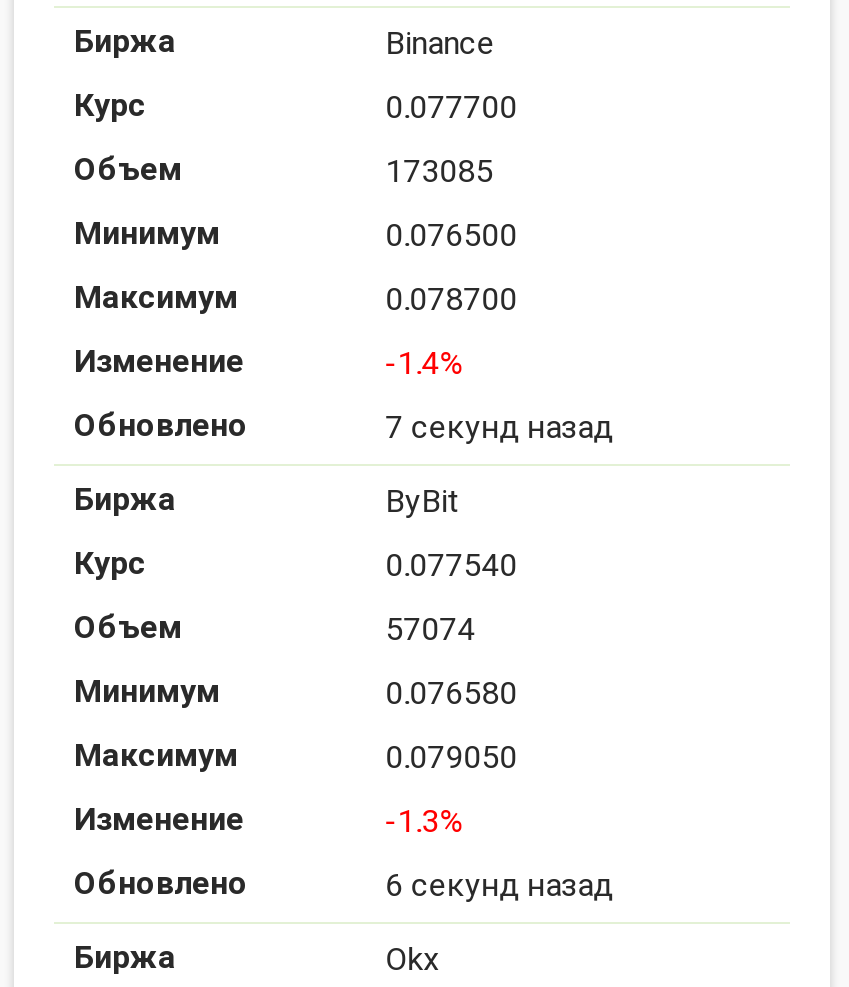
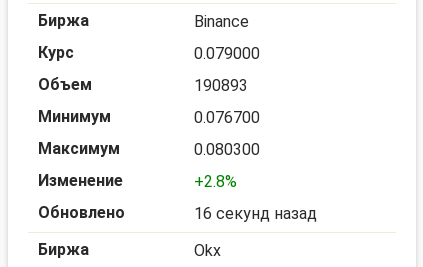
- 0.077700
- 173085
- 0.076500
- 0.078700
- -1.4%
- 7 секунд назад
- ByBit
- 0.077540
- 57074
- 0.076580
- 0.079050
- -1.3%
- 6 секунд назад
+ 0.079000
+ 190893
+ 0.076700
+ 0.080300
+ +2.8%
+ 16 секунд назад
